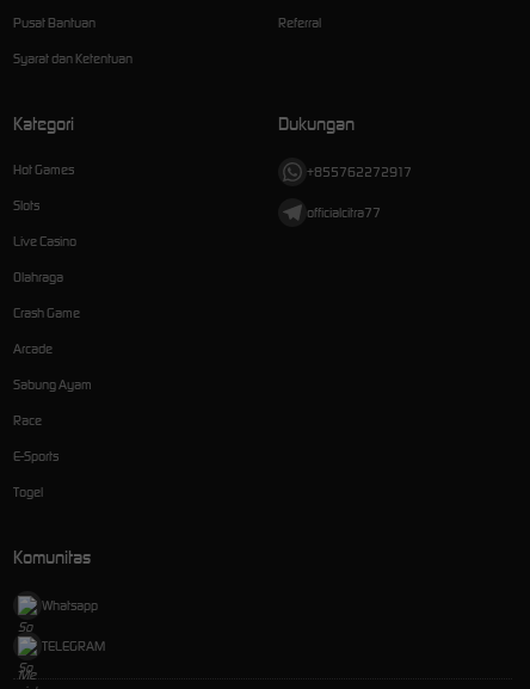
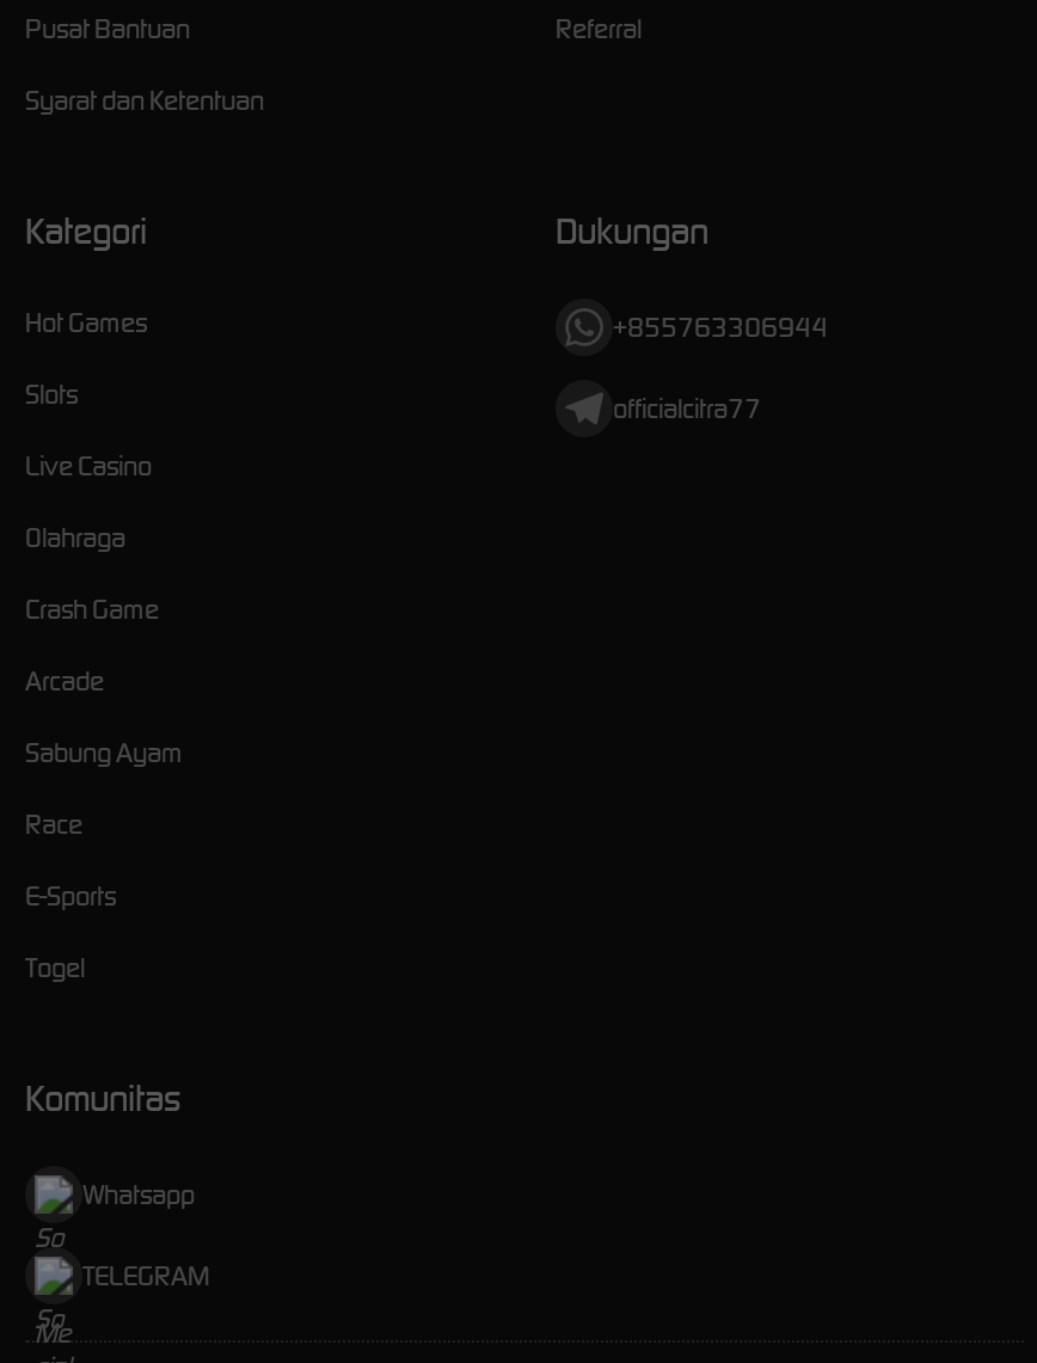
- +855762272917
+ +855763306944
